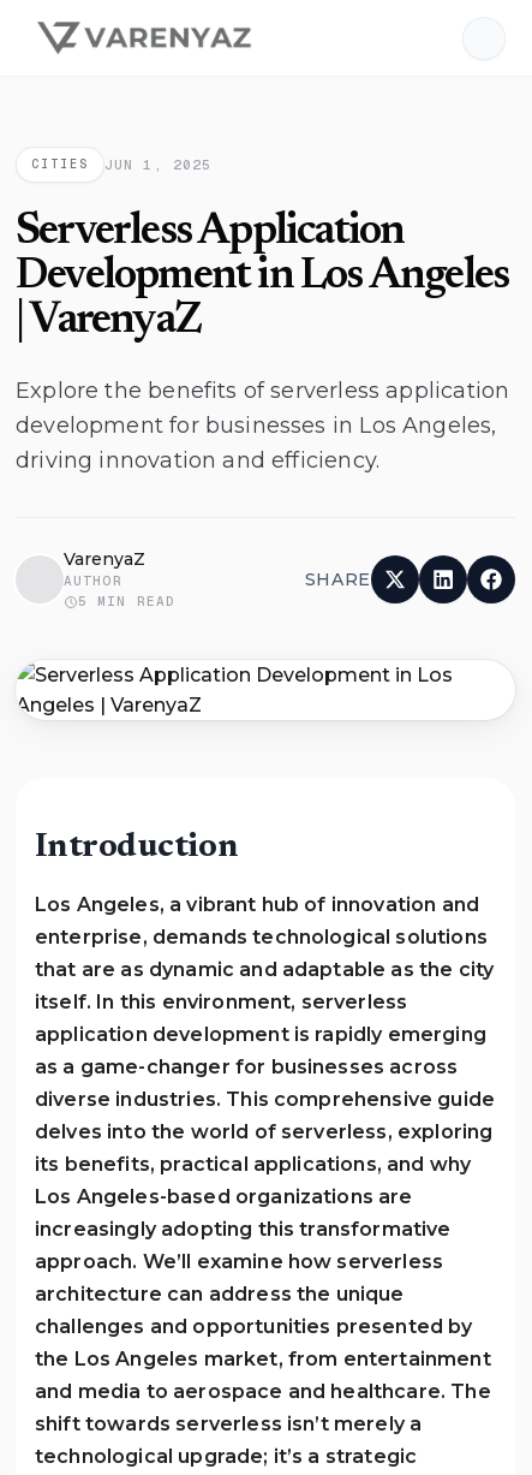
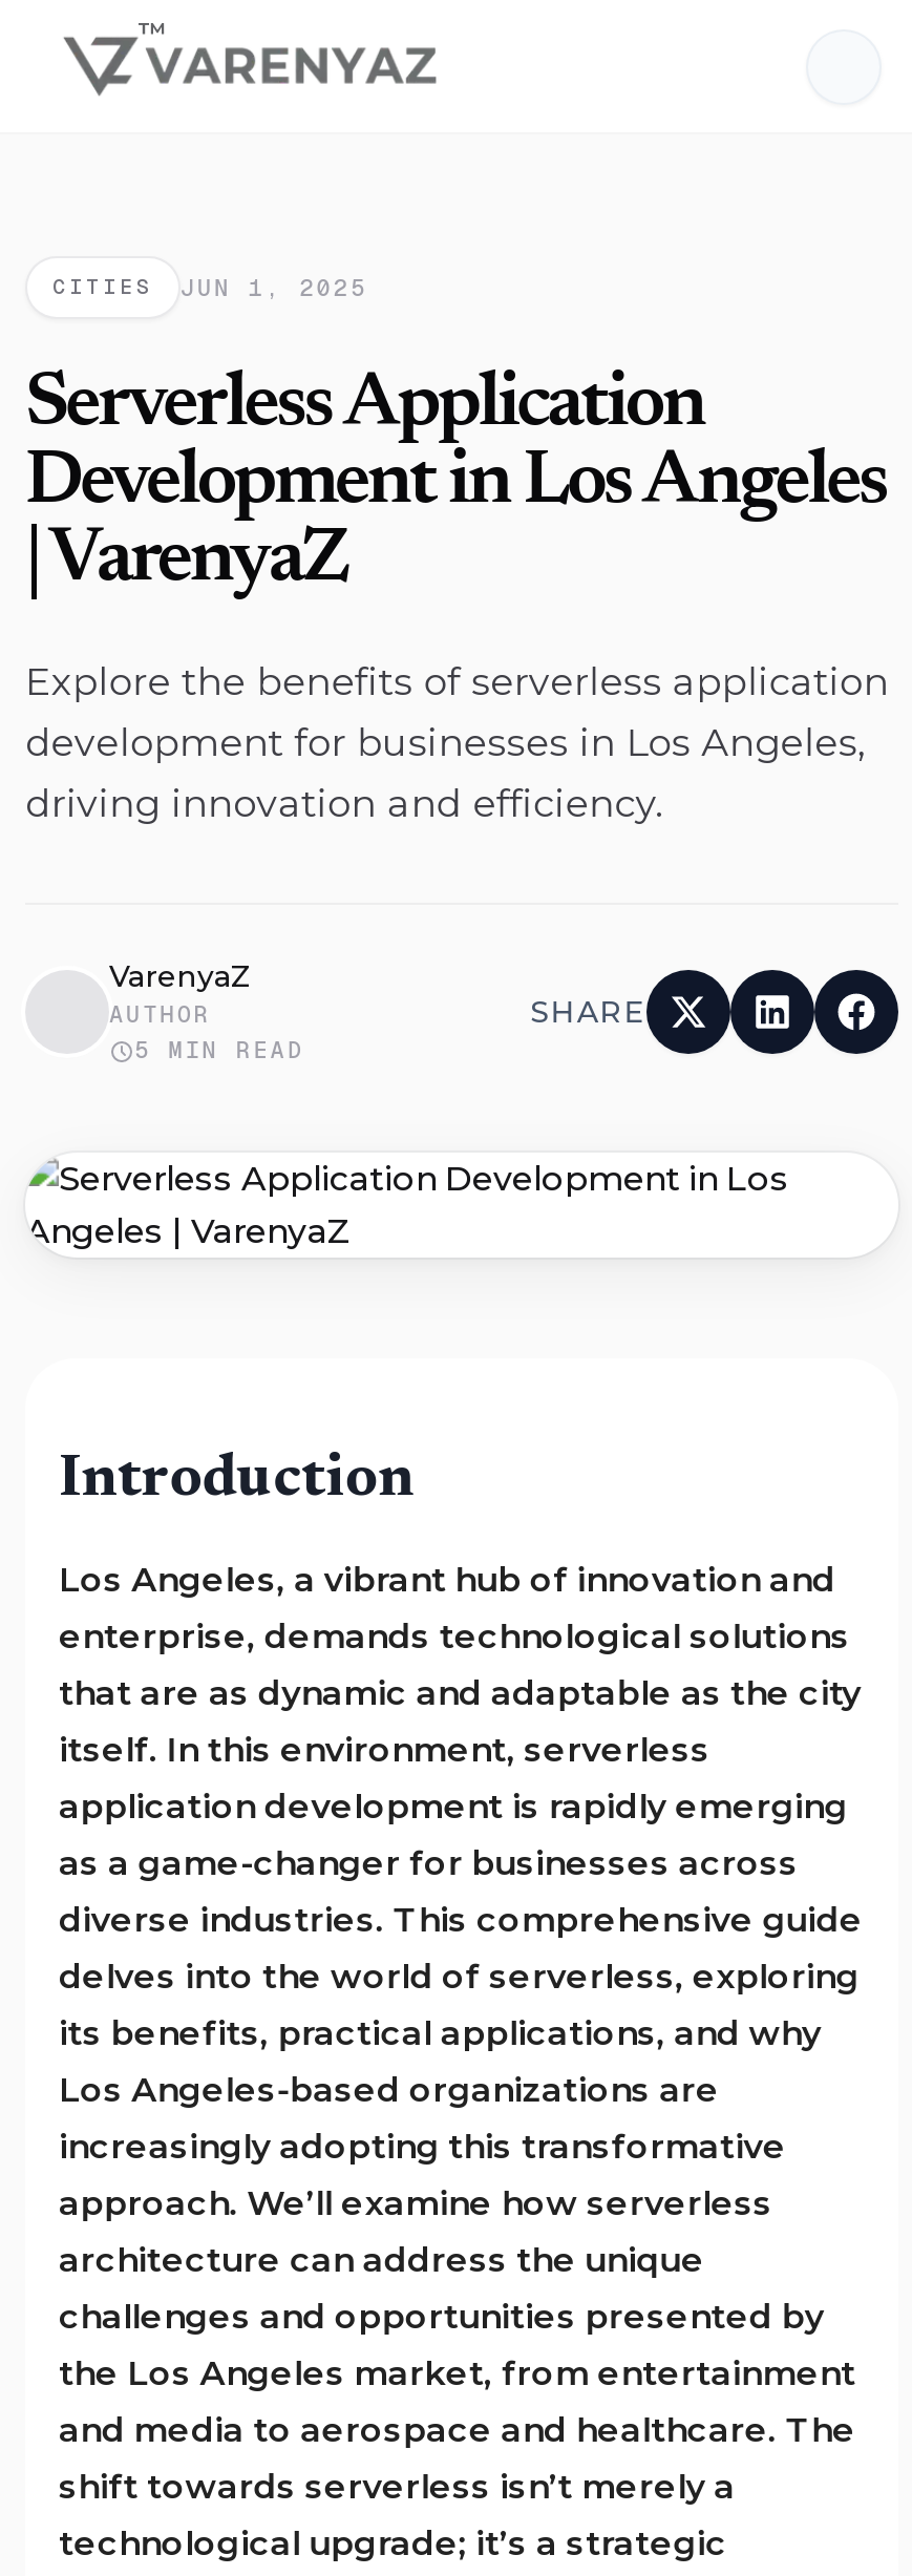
+ ™
